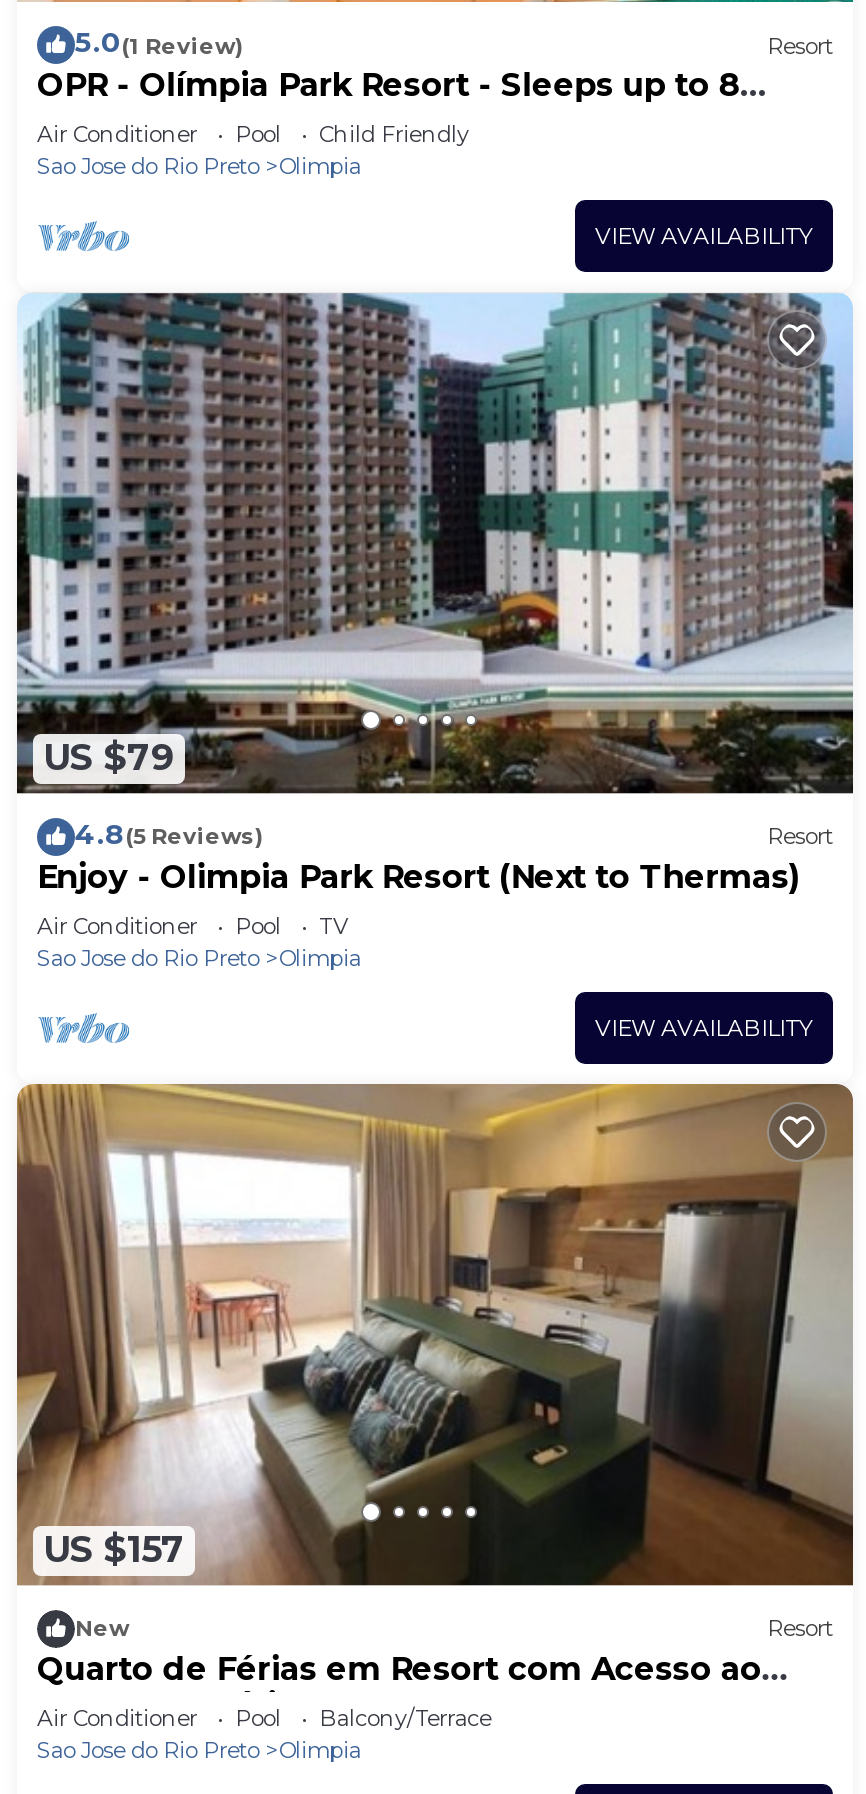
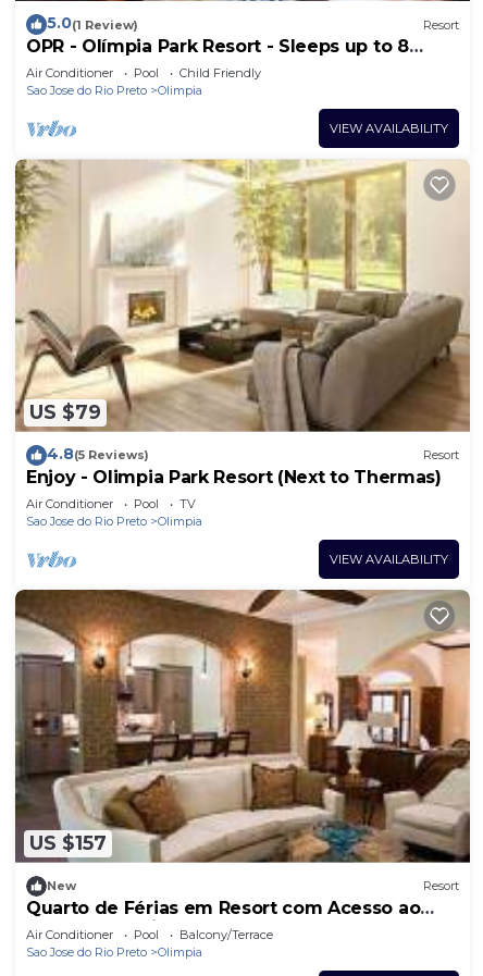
- [image]
+ [image]

- [image]
+ [image]
